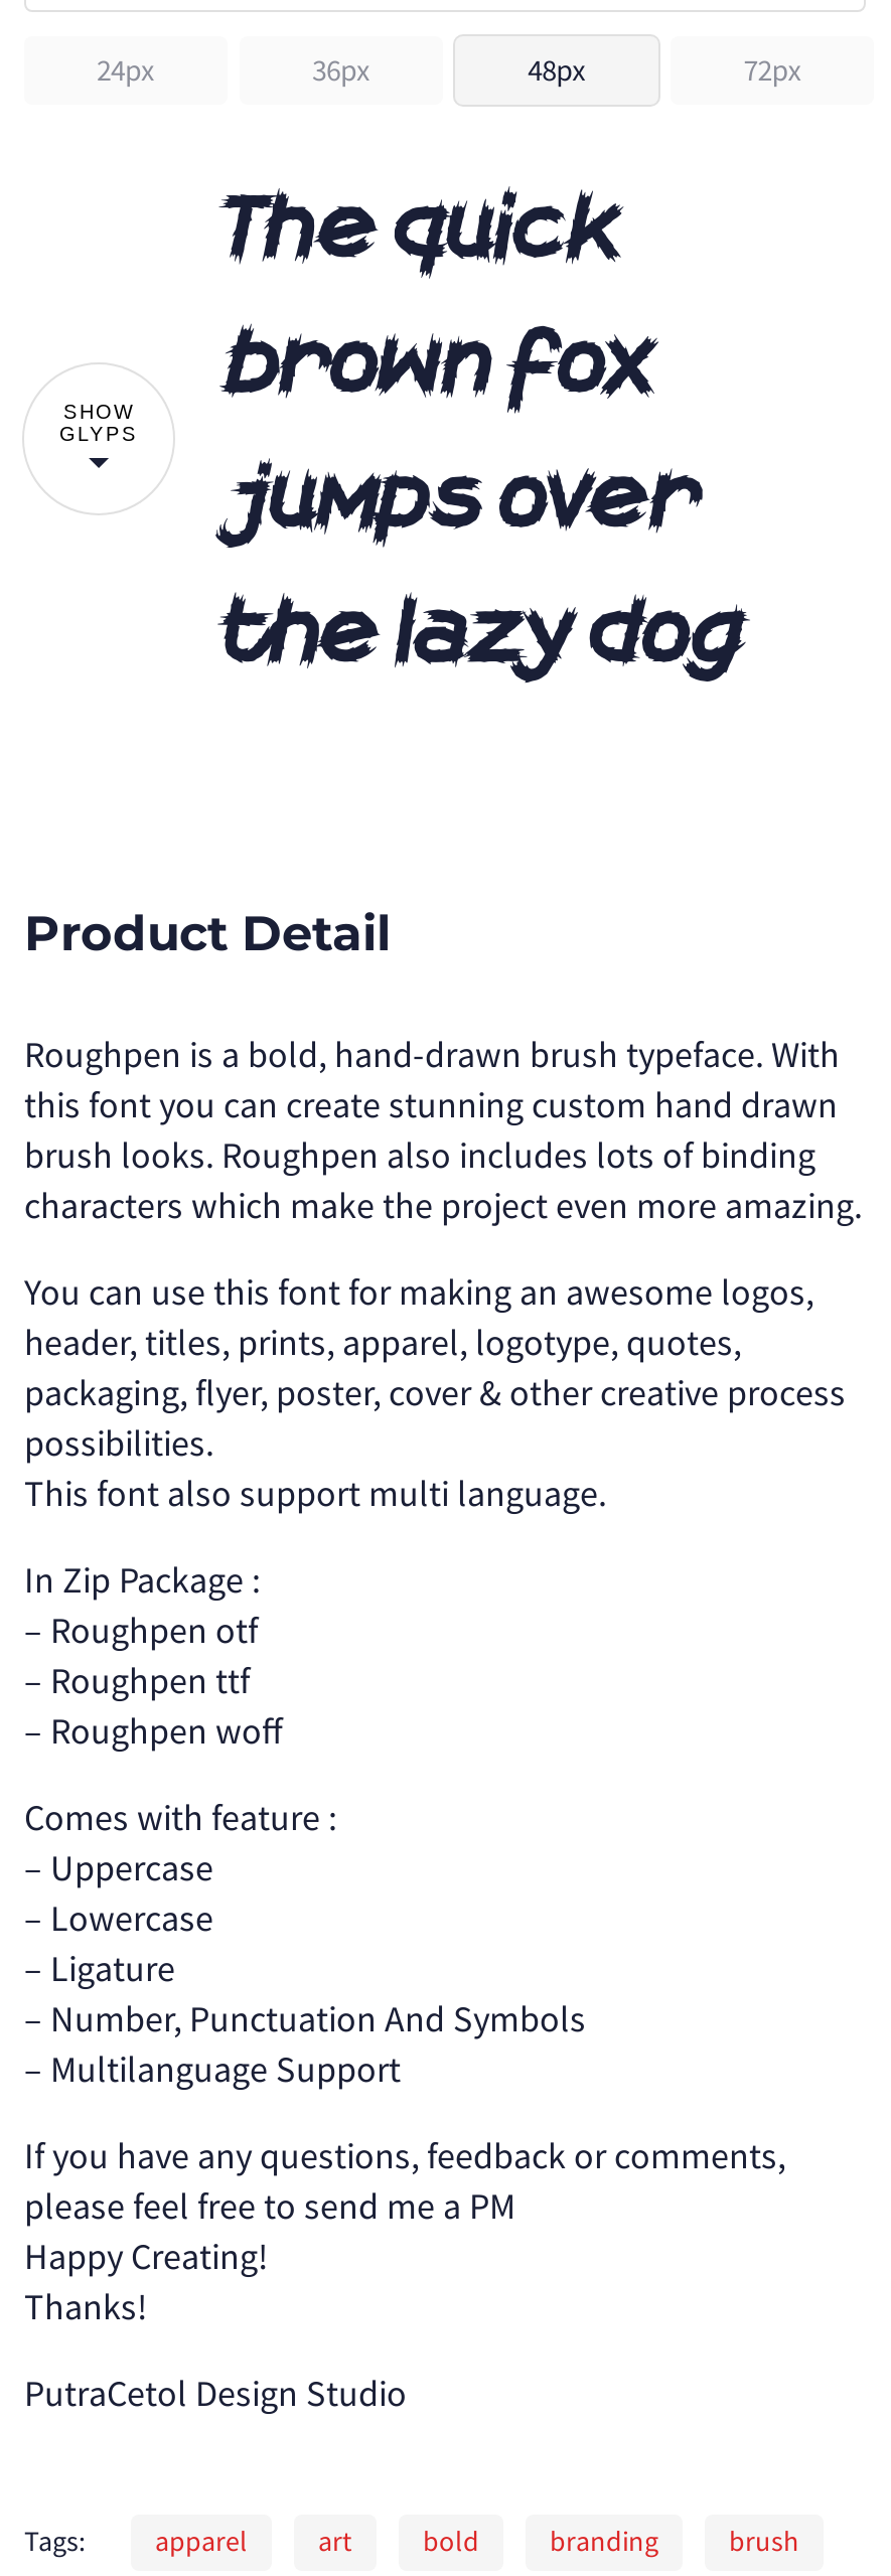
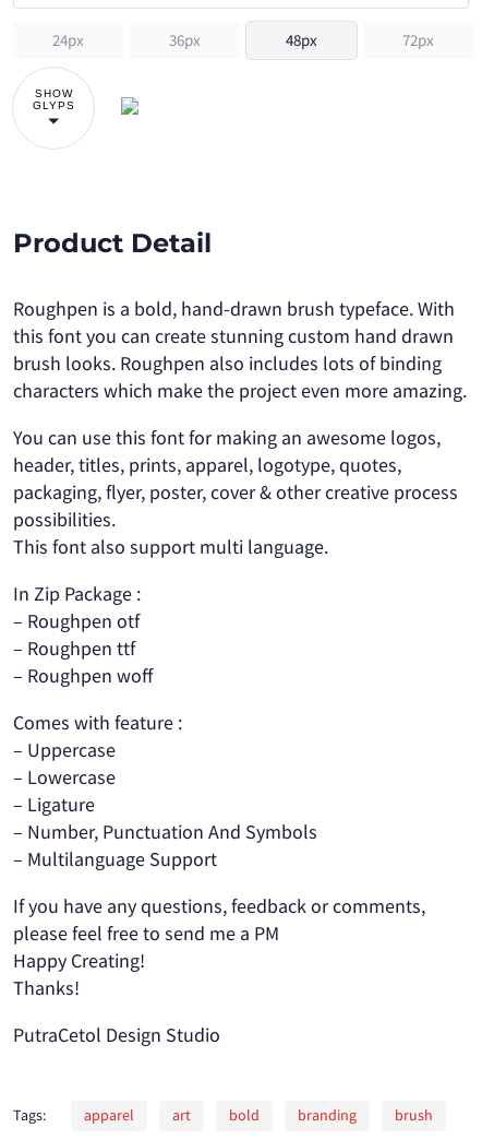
- The quick
- brown fox
- jumps over
- the lazy dog
